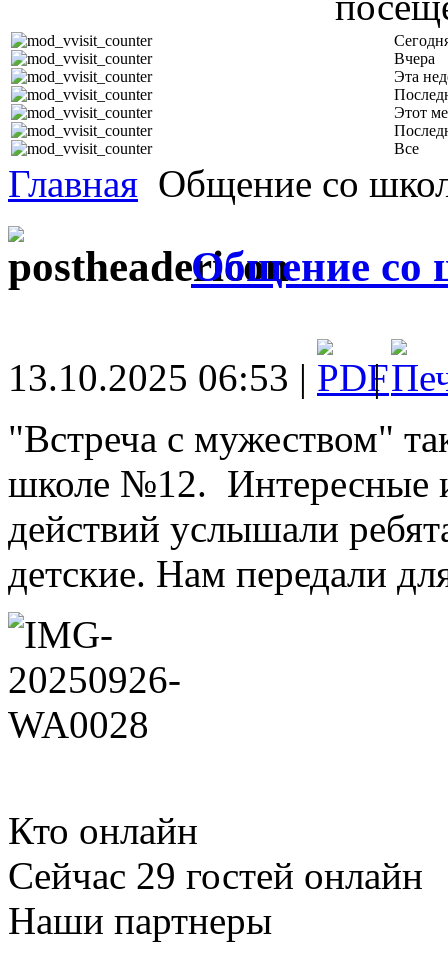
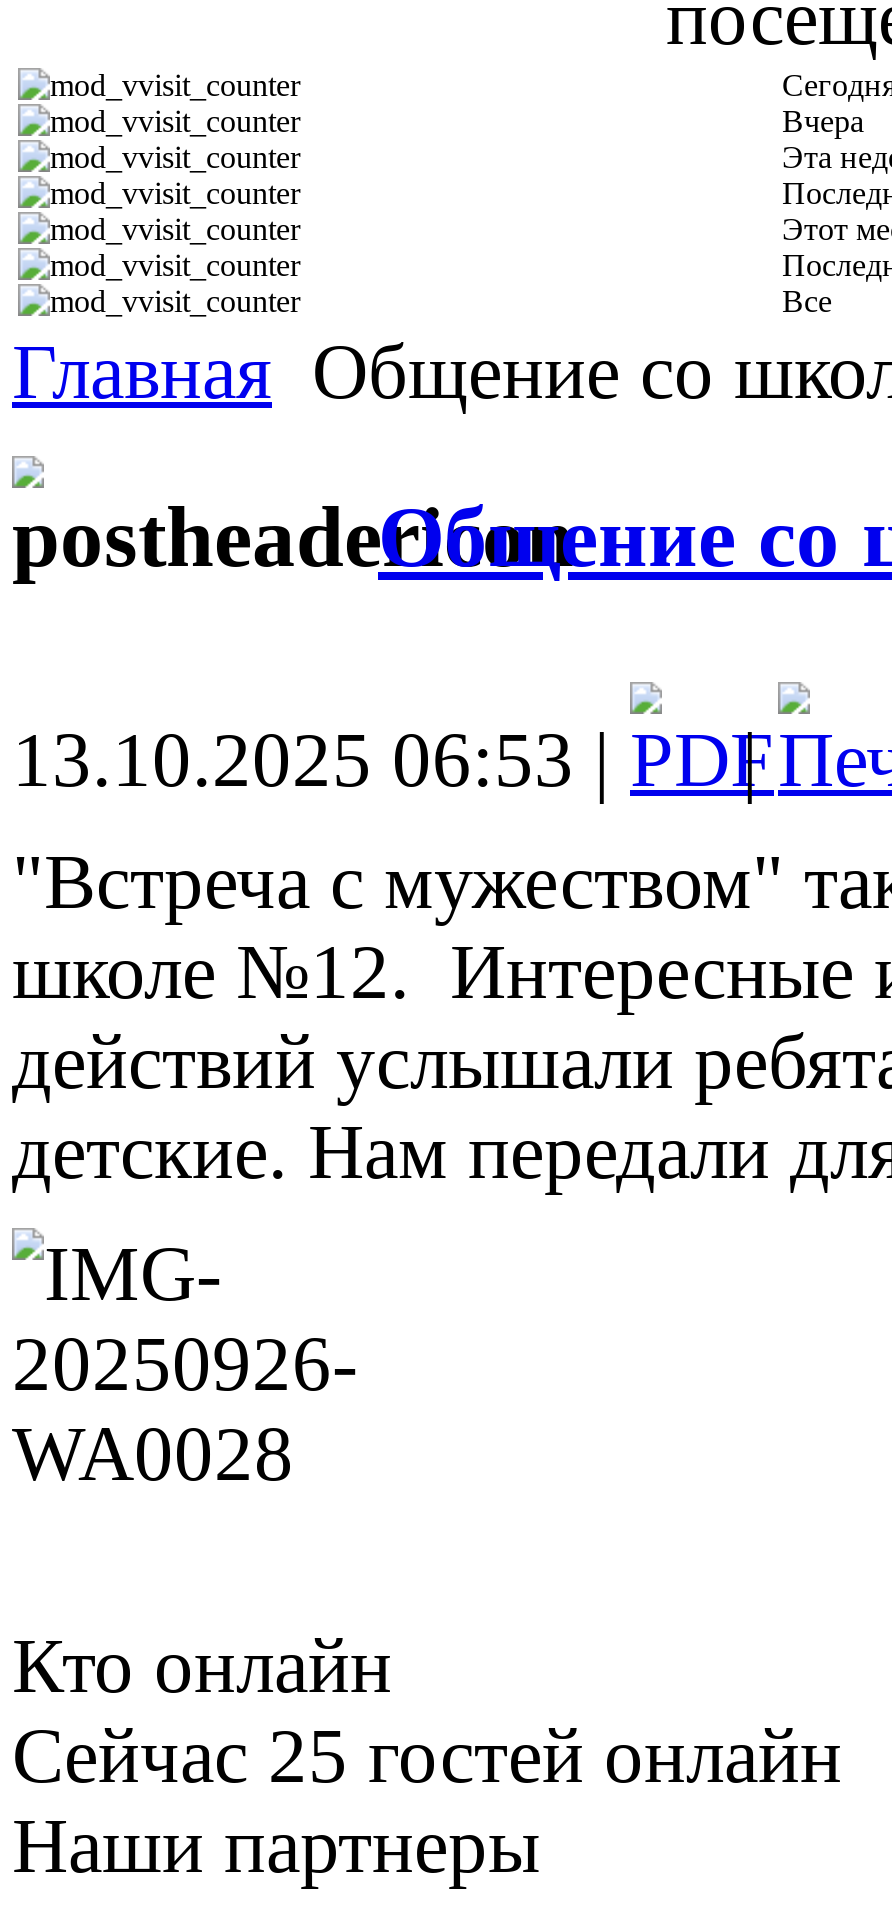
- Сейчас 29 гостей онлайн
+ Сейчас 25 гостей онлайн
